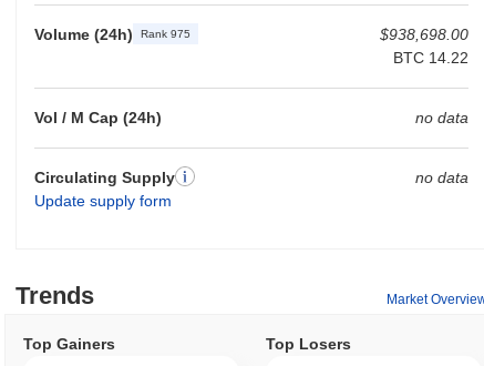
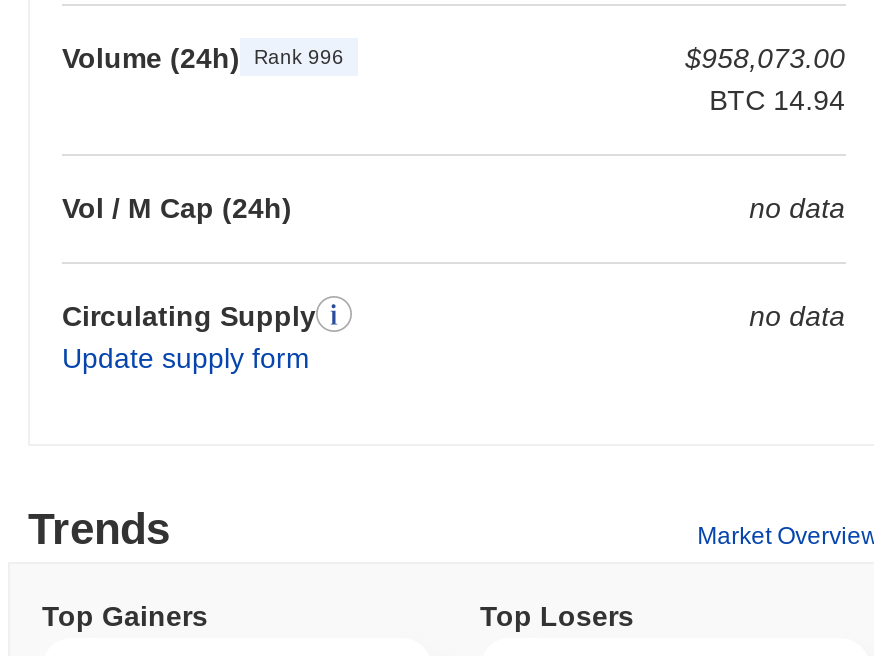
- Volume (24h) Rank 975
+ Volume (24h) Rank 996

- $938,698.00
+ $958,073.00

- BTC 14.22
+ BTC 14.94
